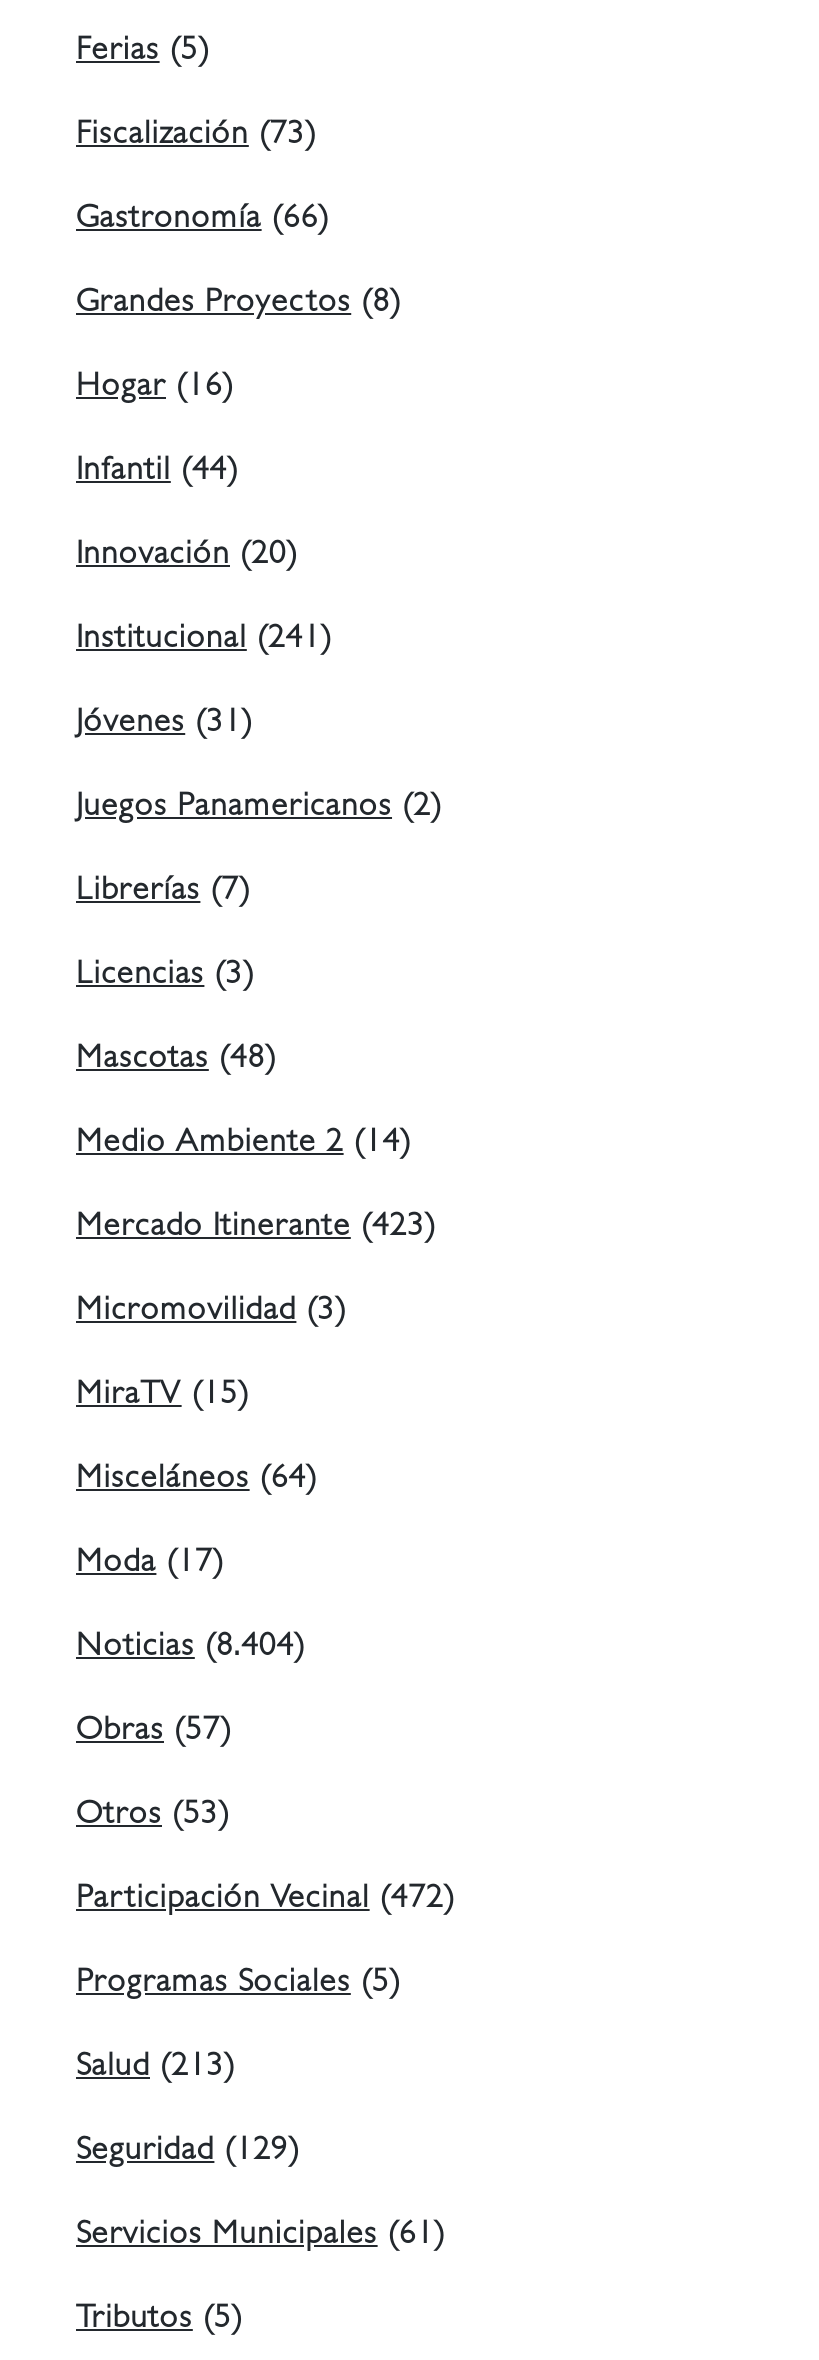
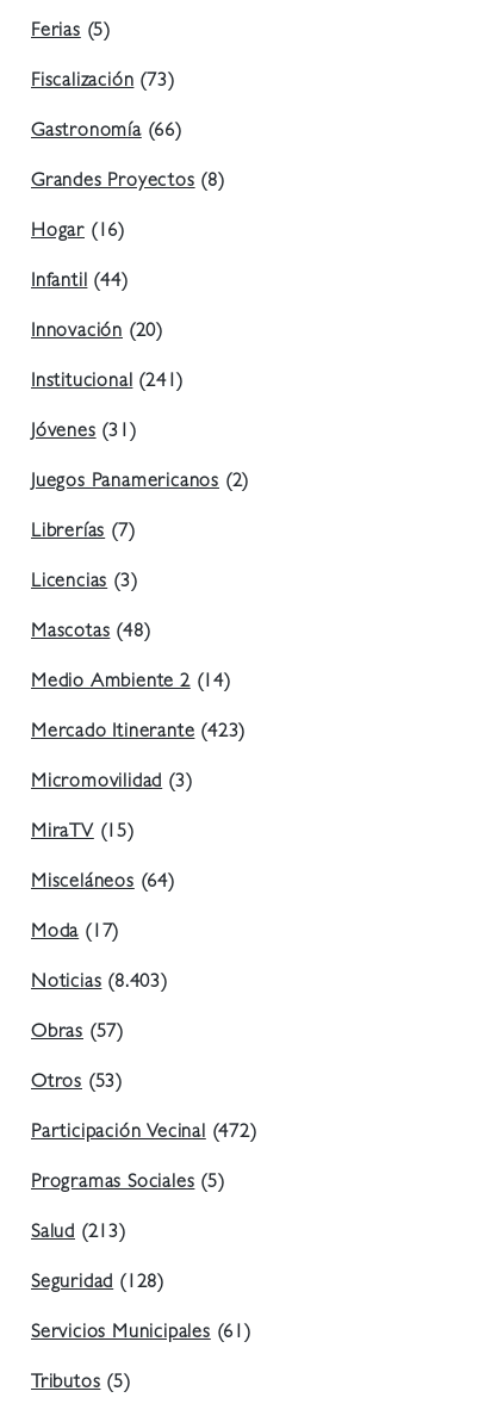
- Noticias (8.404)
+ Noticias (8.403)

- Seguridad (129)
+ Seguridad (128)
